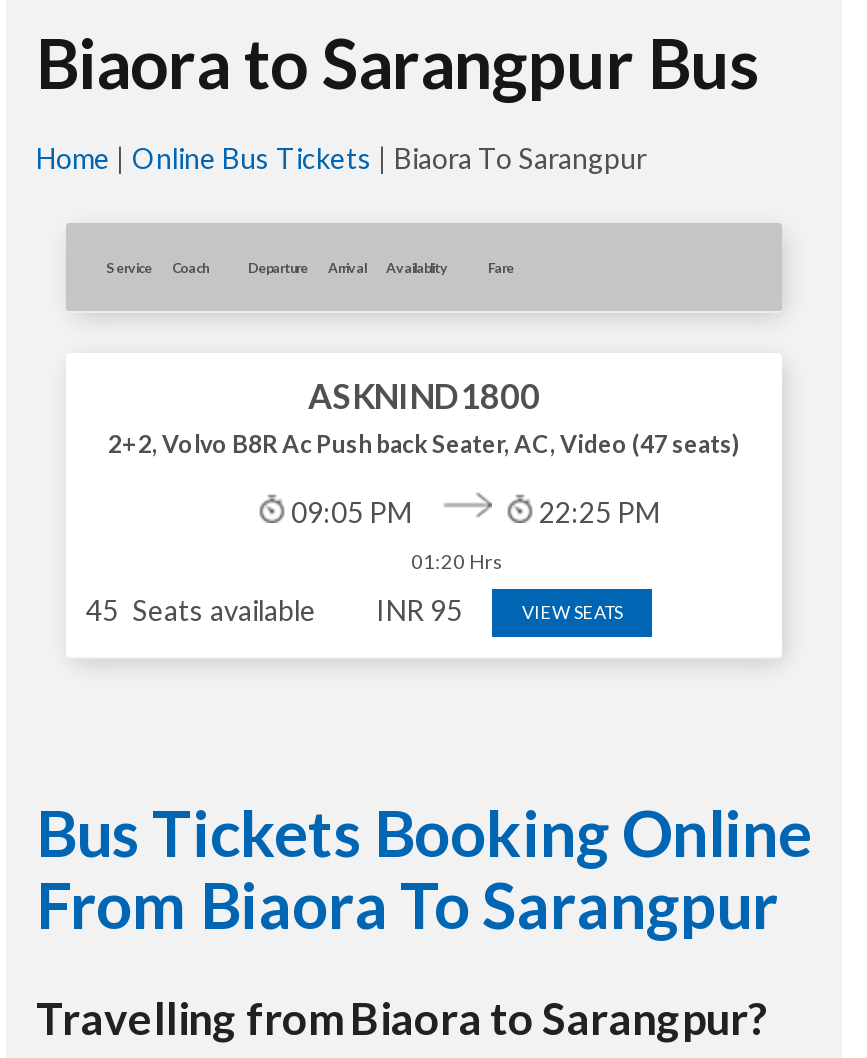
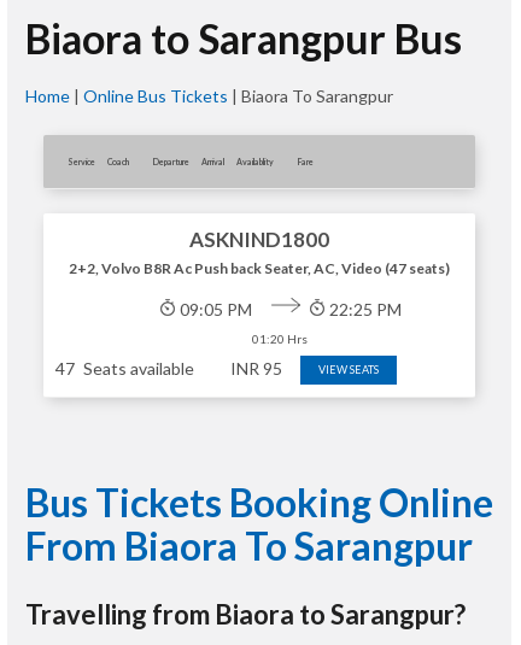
- 45 Seats available
+ 47 Seats available
